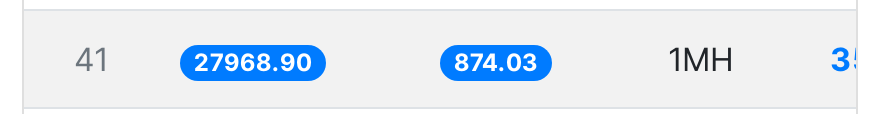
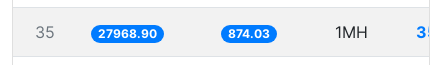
- 41
+ 35
